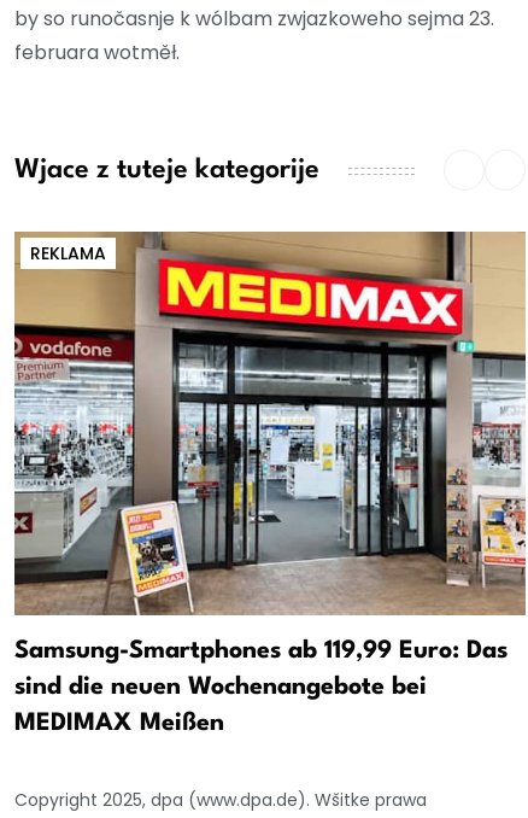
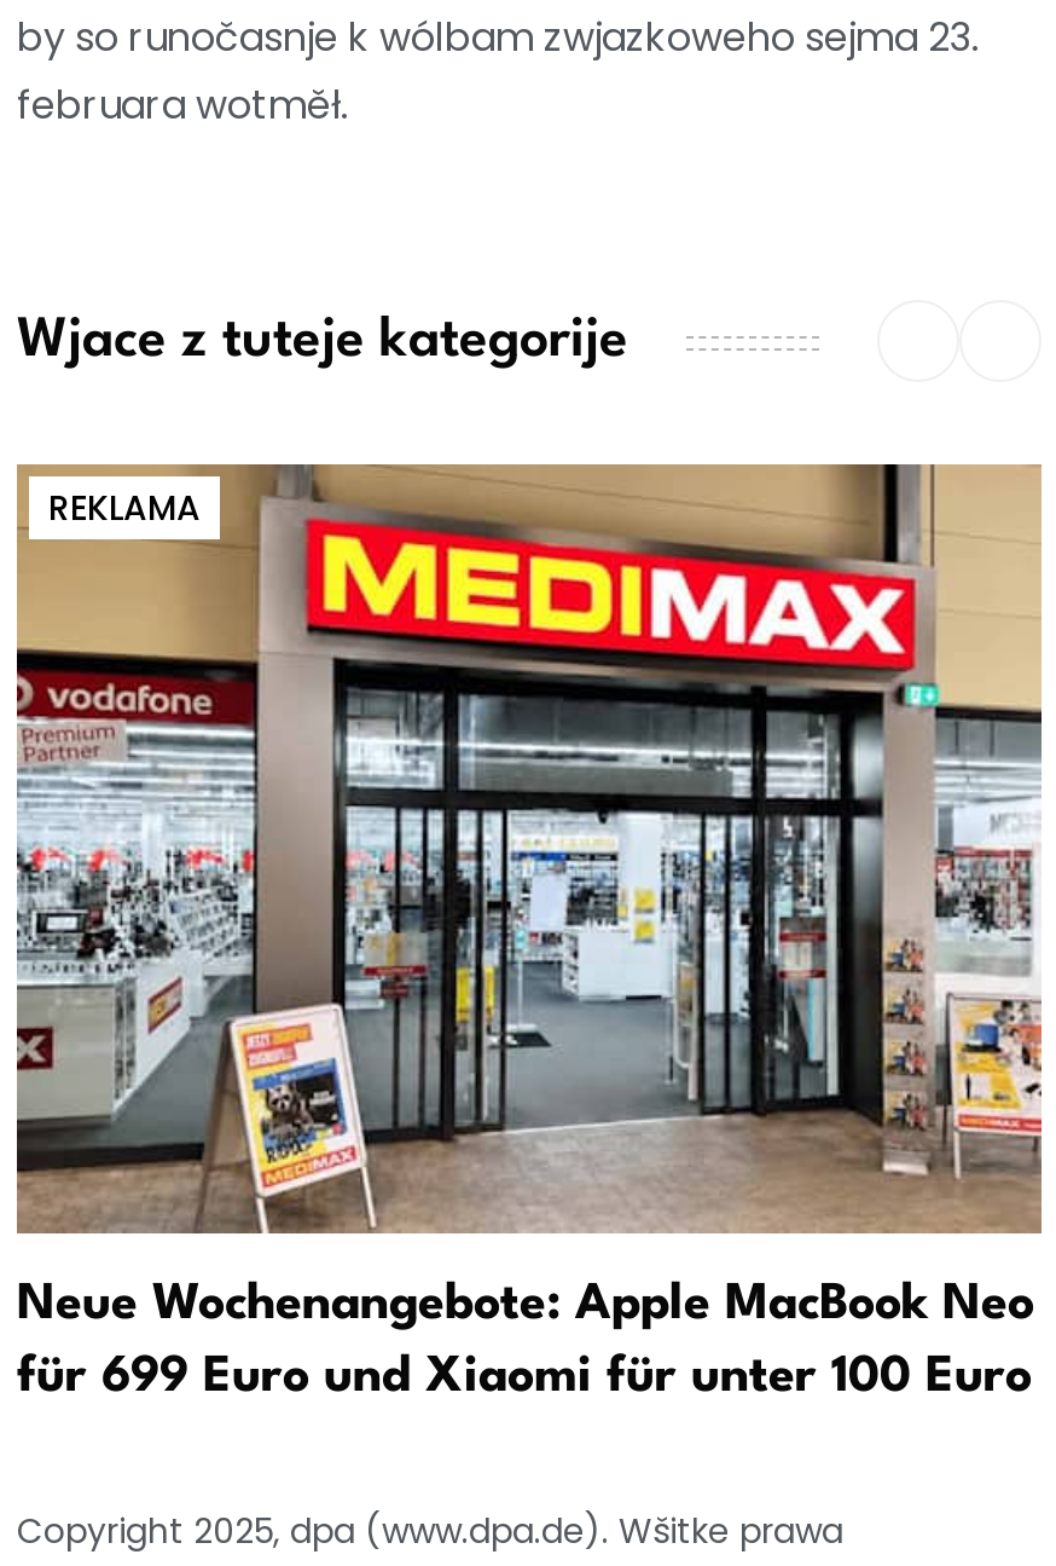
- Samsung-Smartphones ab 119,99 Euro: Das
- sind die neuen Wochenangebote bei
- MEDIMAX Meißen
+ Neue Wochenangebote: Apple MacBook Neo
+ für 699 Euro und Xiaomi für unter 100 Euro
